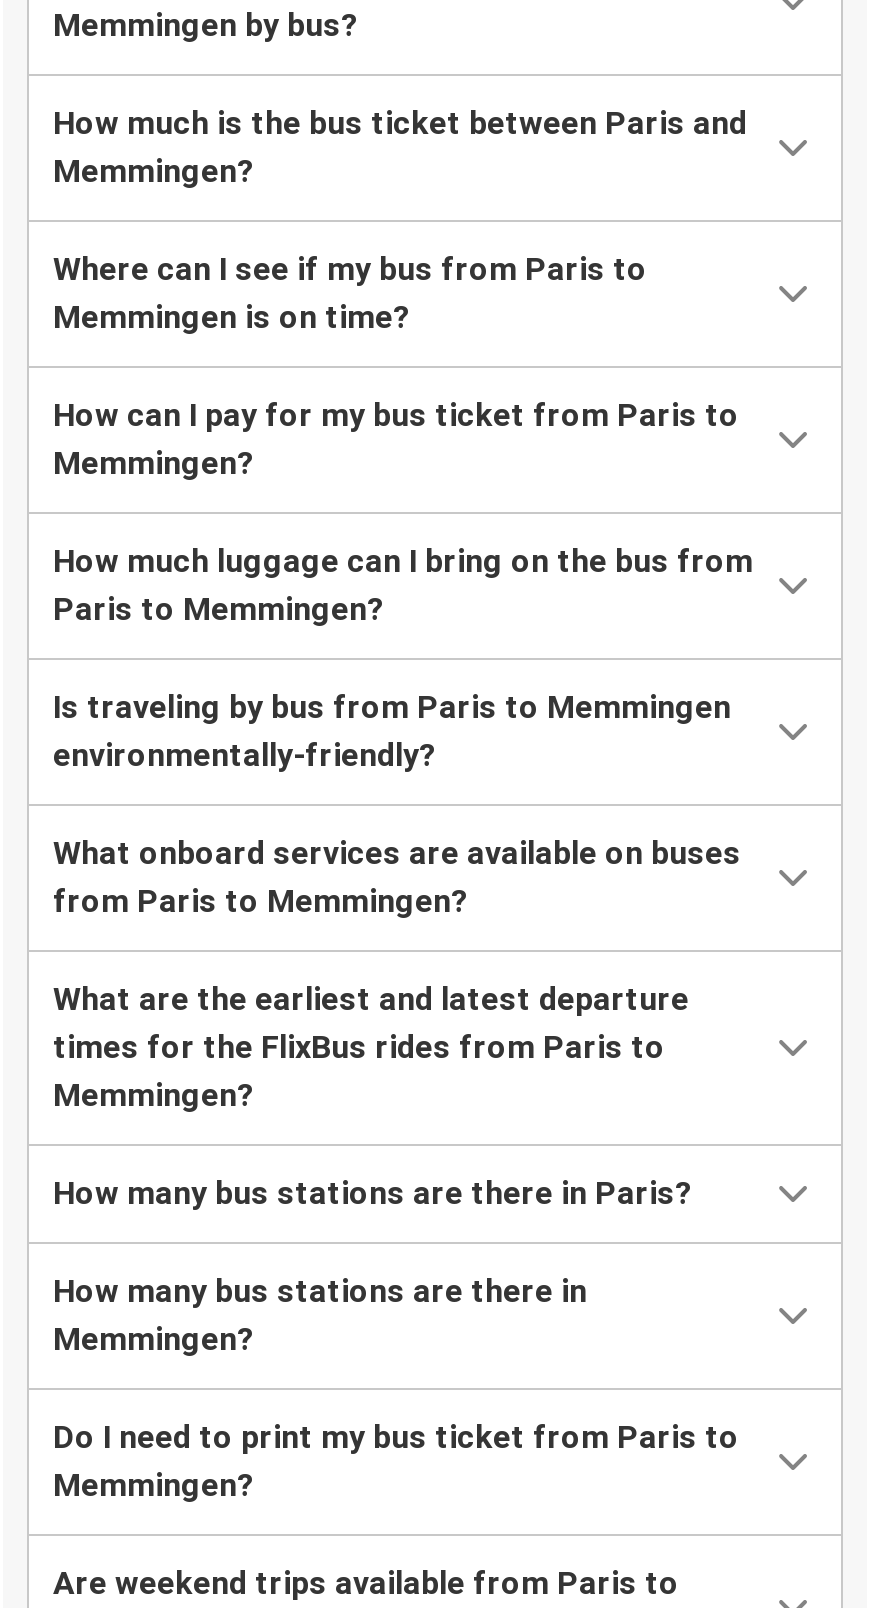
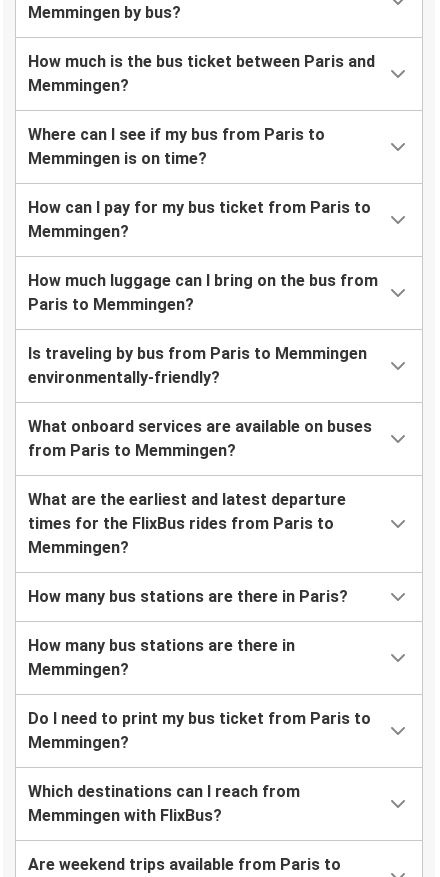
+ Which destinations can I reach from
+ Memmingen with FlixBus?
